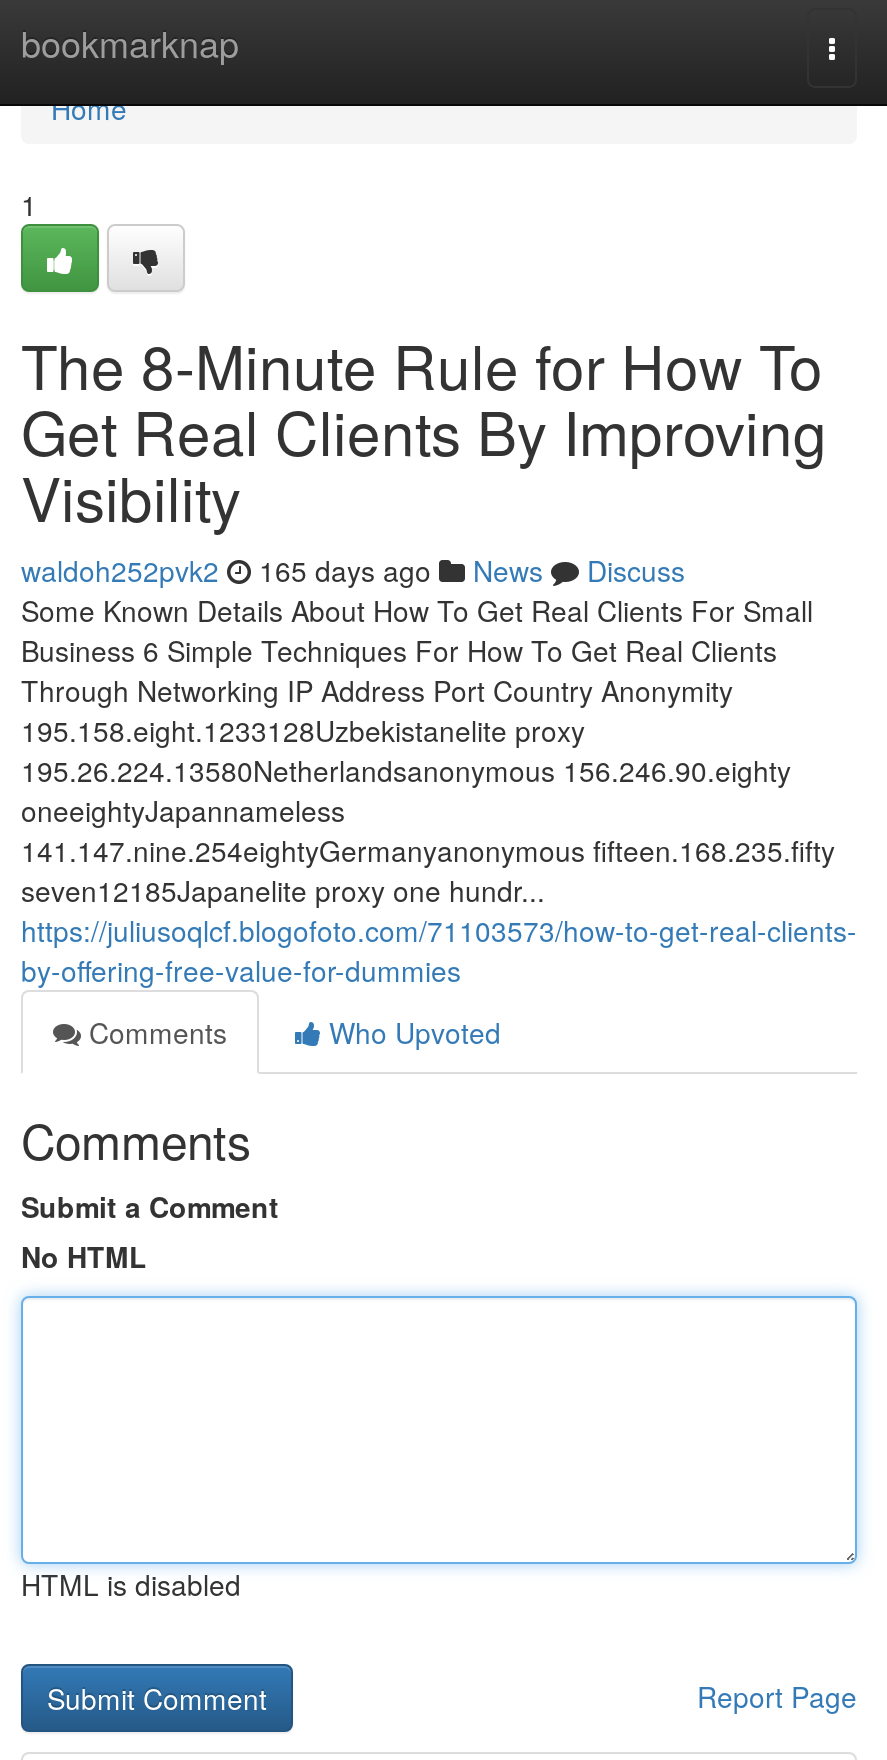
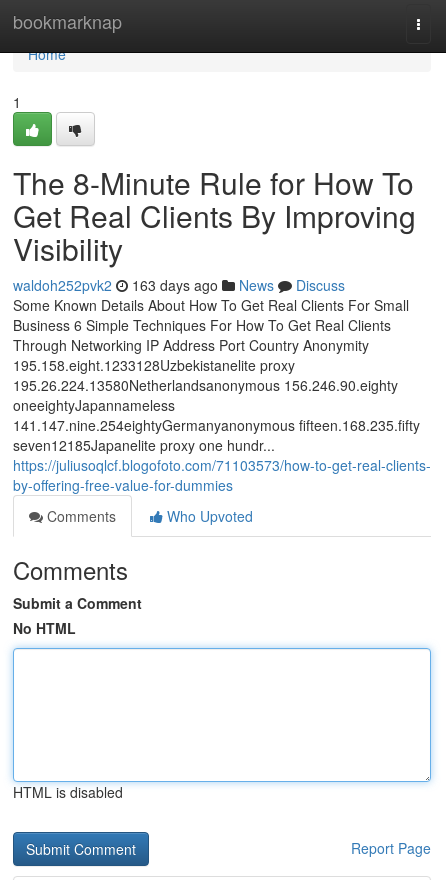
- waldoh252pvk2 165 days ago News Discuss
+ waldoh252pvk2 163 days ago News Discuss
